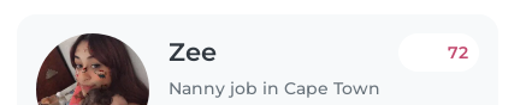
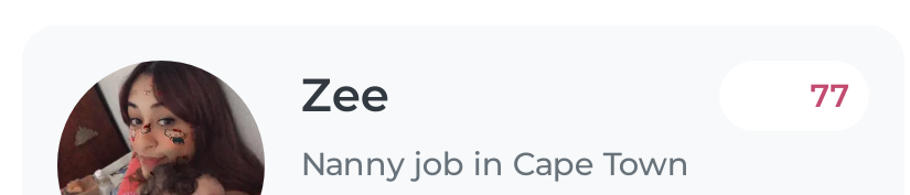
- 72
+ 77
